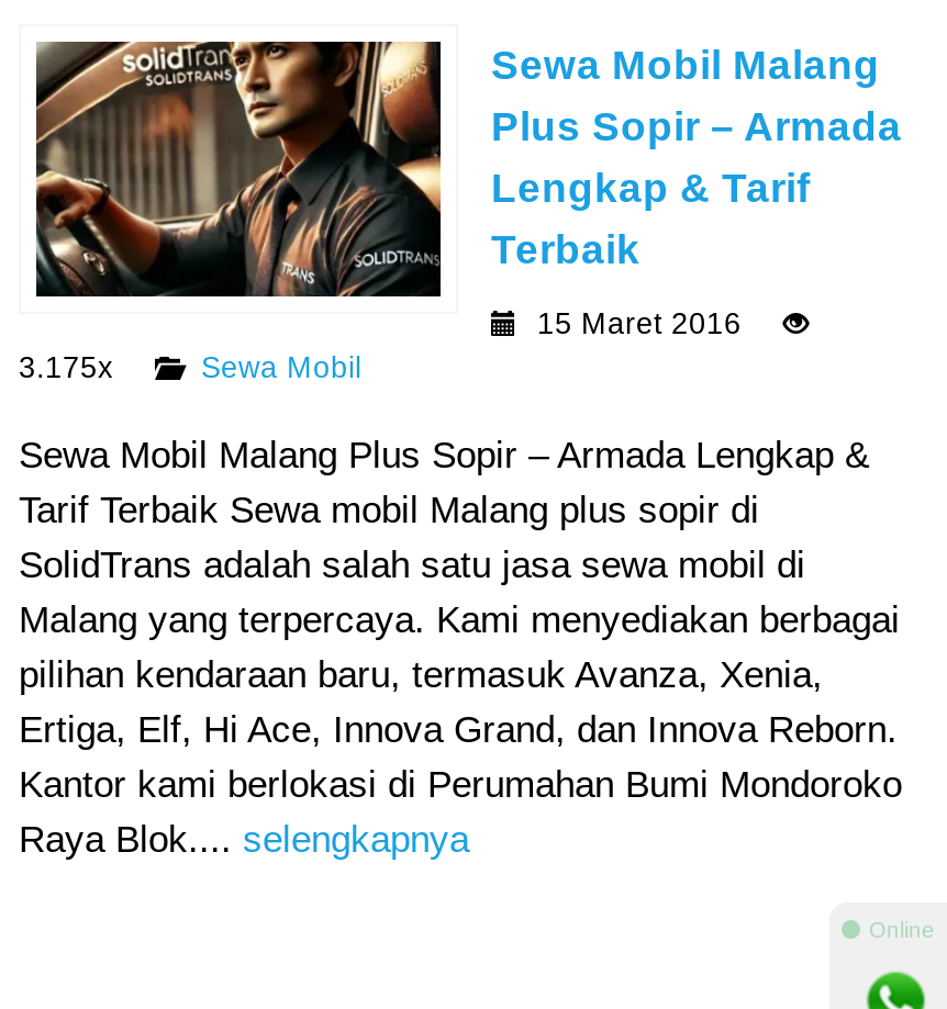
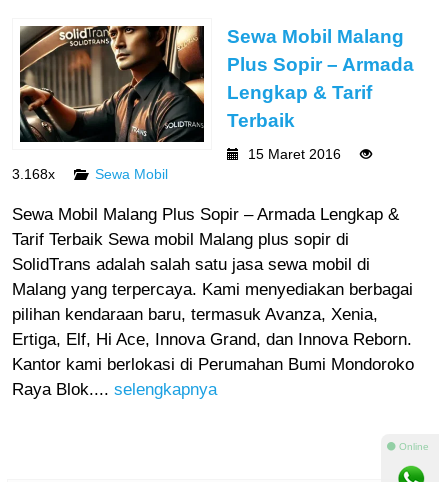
- 3.175x
+ 3.168x
